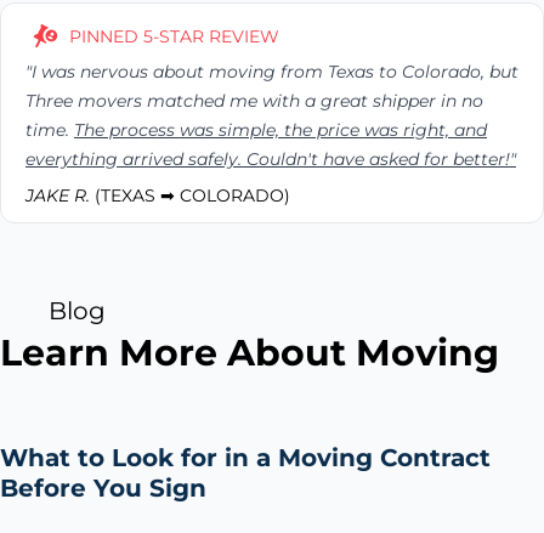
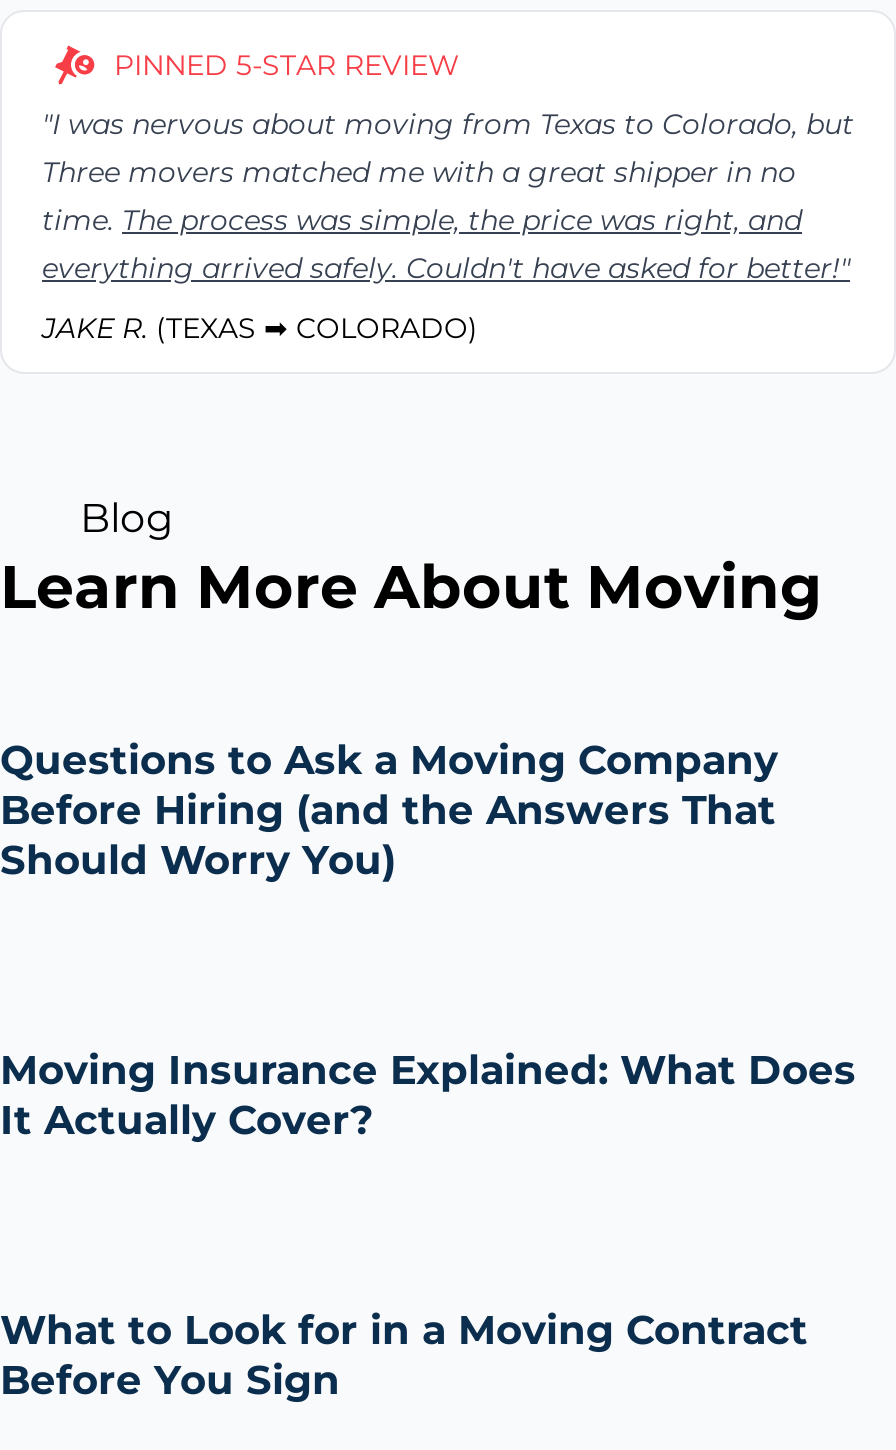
+ Questions to Ask a Moving Company
+ Before Hiring (and the Answers That
+ Should Worry You)

+ Moving Insurance Explained: What Does
+ It Actually Cover?
